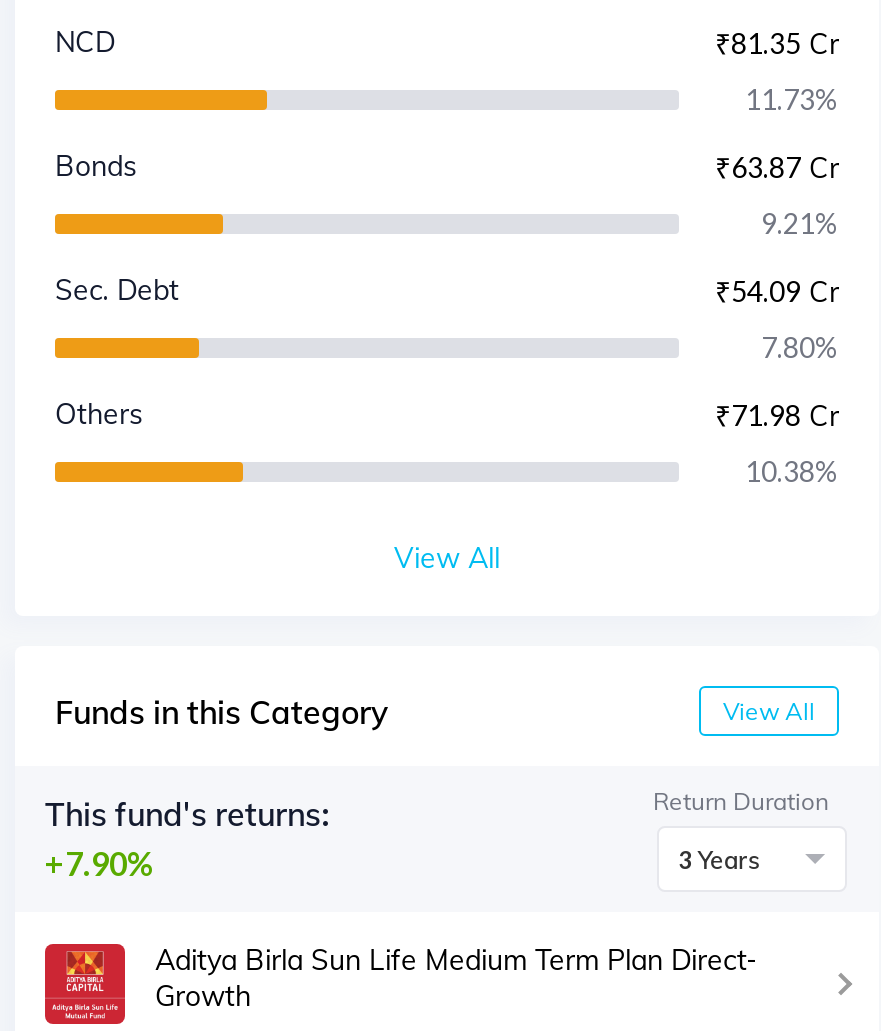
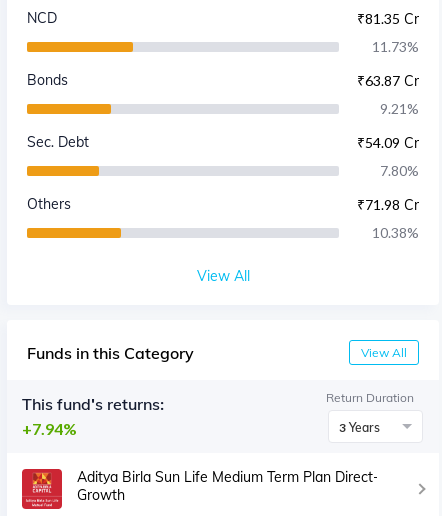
- 7.90%
+ 7.94%
